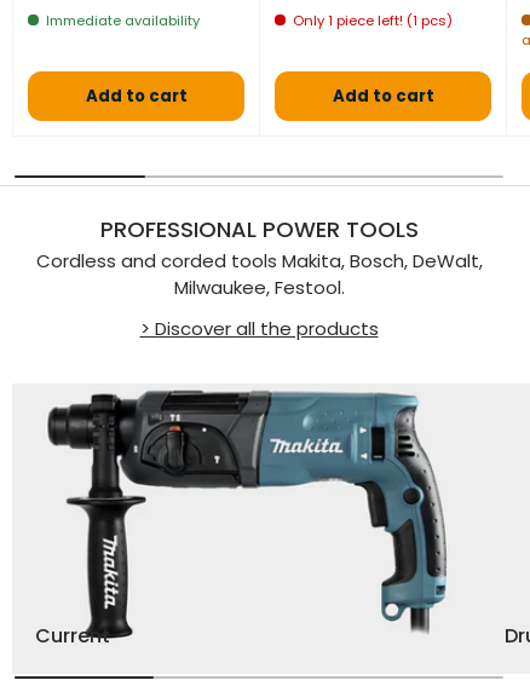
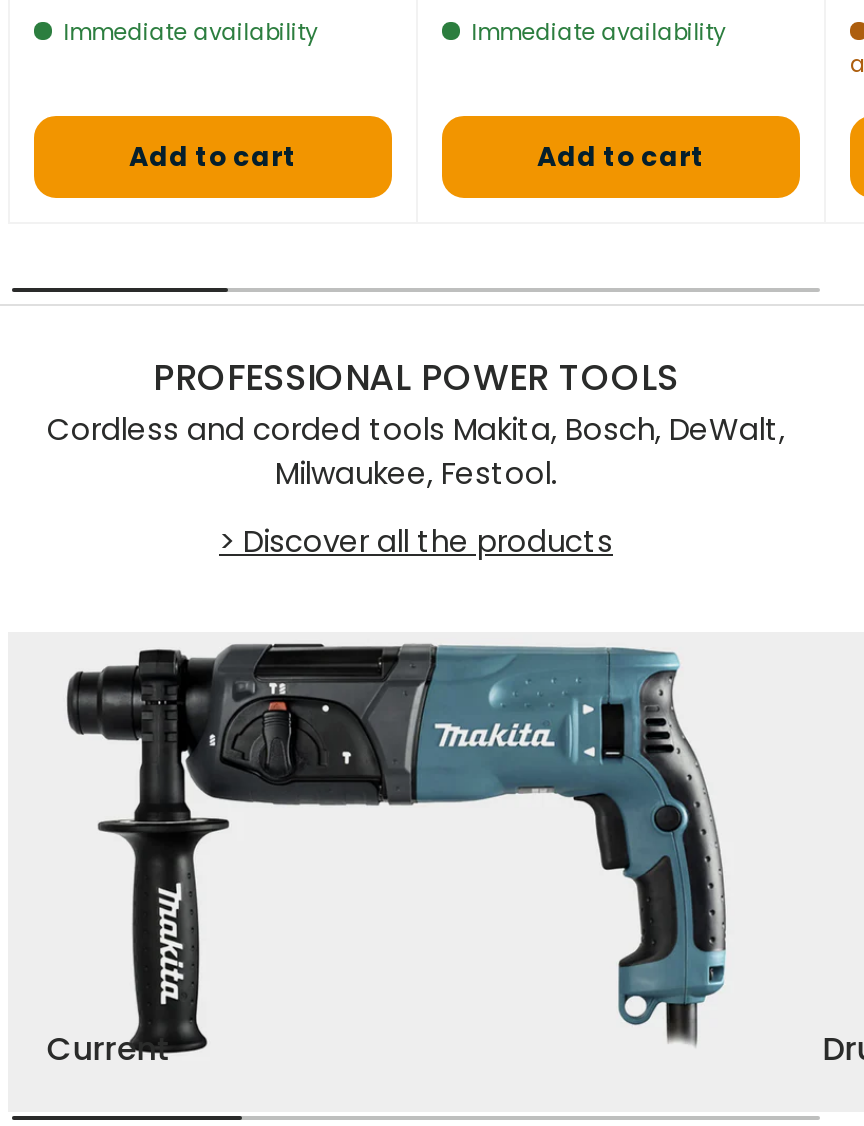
- Only 1 piece left! (1 pcs)
+ Immediate availability
